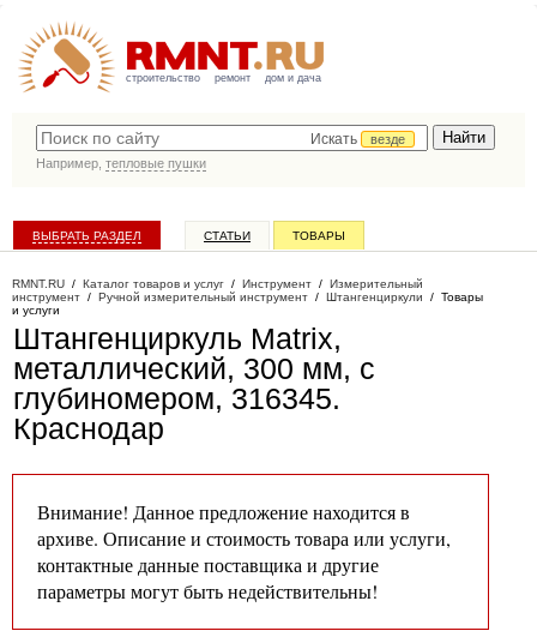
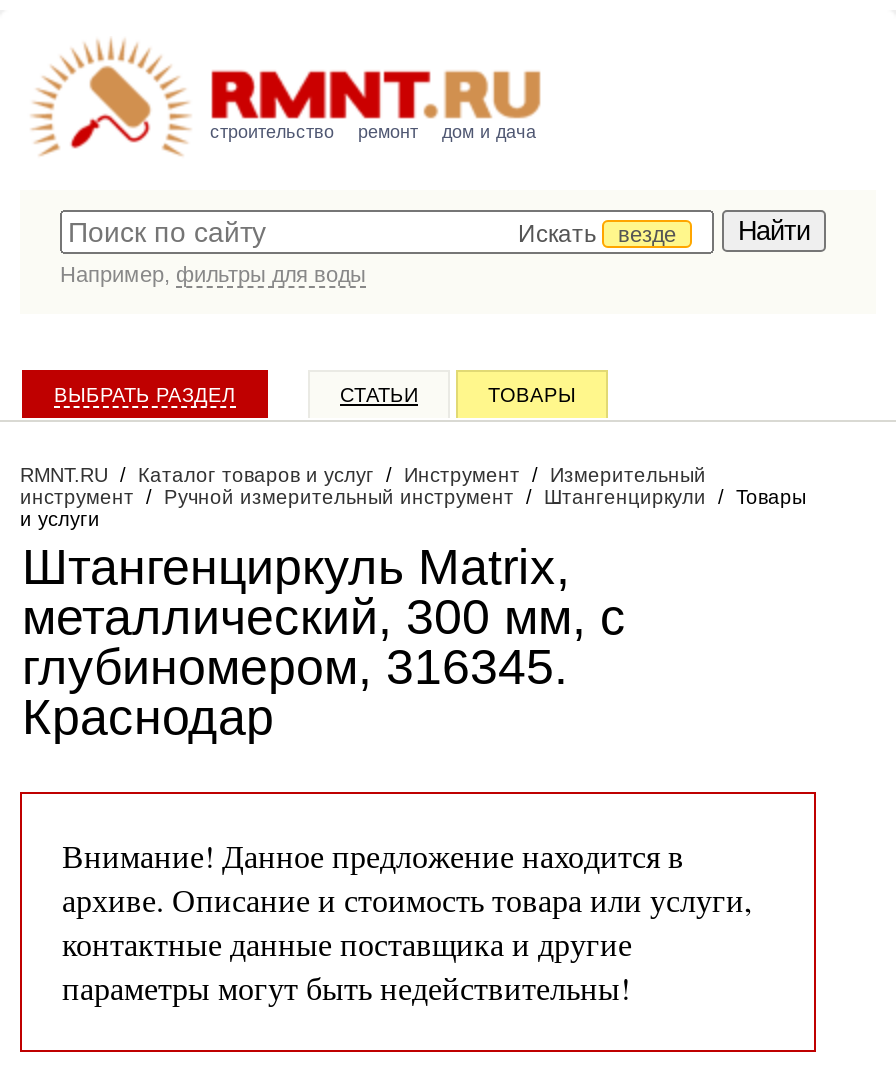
- Например, тепловые пушки
+ Например, фильтры для воды
